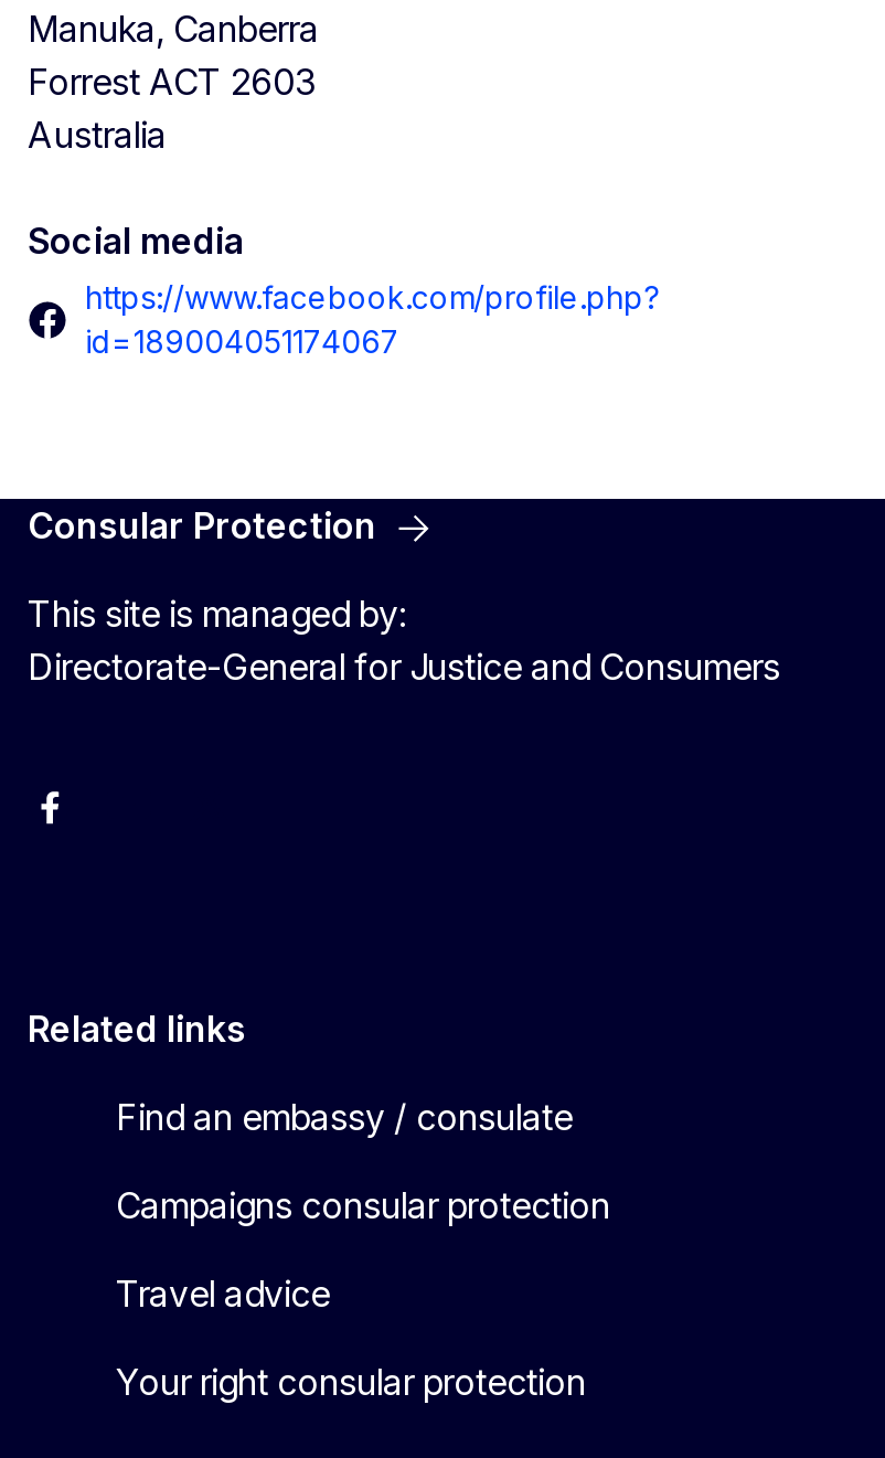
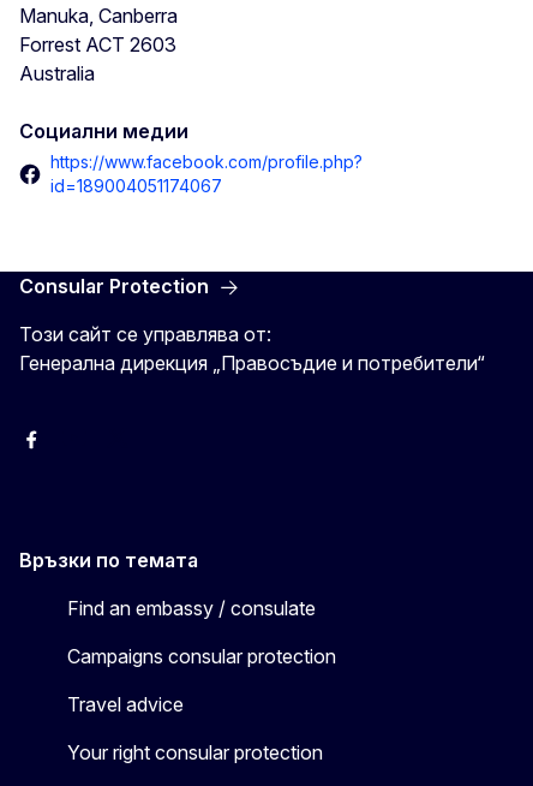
- Social media
+ Социални медии

- This site is managed by:
- Directorate-General for Justice and Consumers
+ Този сайт се управлява от:
+ Генерална дирекция „Правосъдие и потребители“

- Related links
+ Връзки по темата
